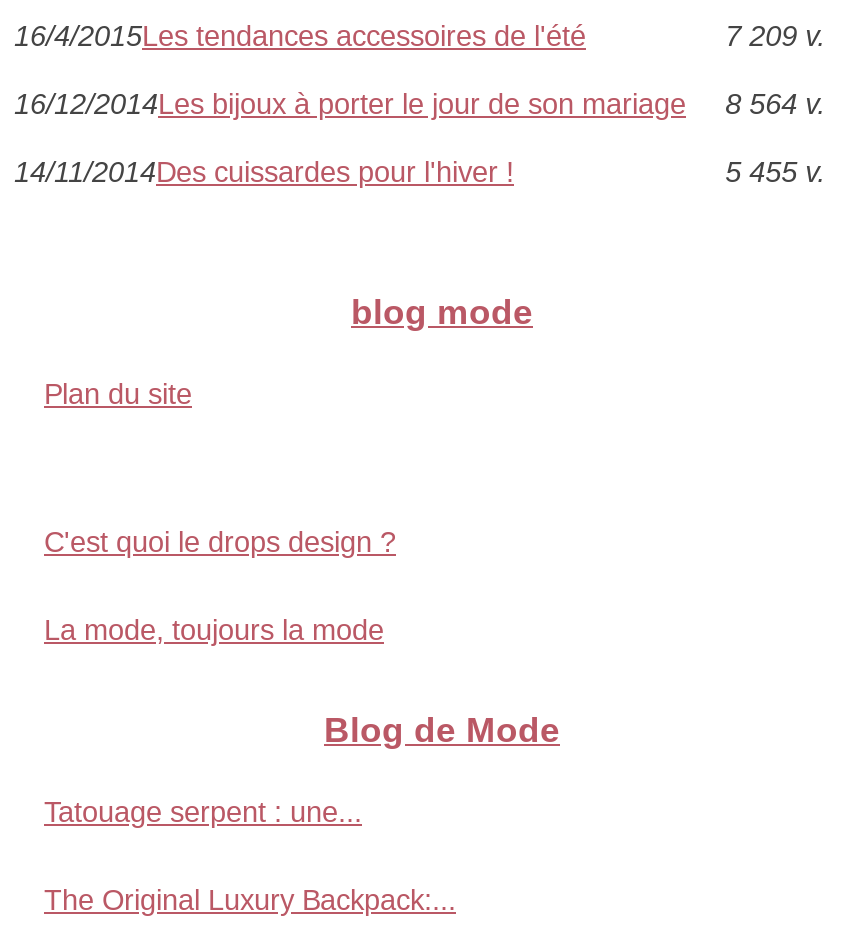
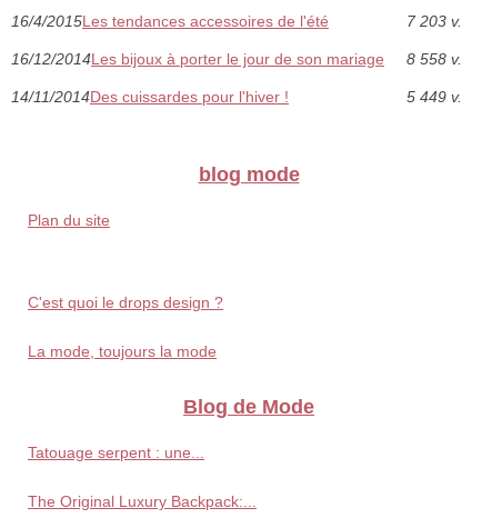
- 7 209 v.
+ 7 203 v.

- 16/12/2014 Les bijoux à porter le jour de son mariage 8 564 v.
+ 16/12/2014 Les bijoux à porter le jour de son mariage 8 558 v.

- 5 455 v.
+ 5 449 v.
